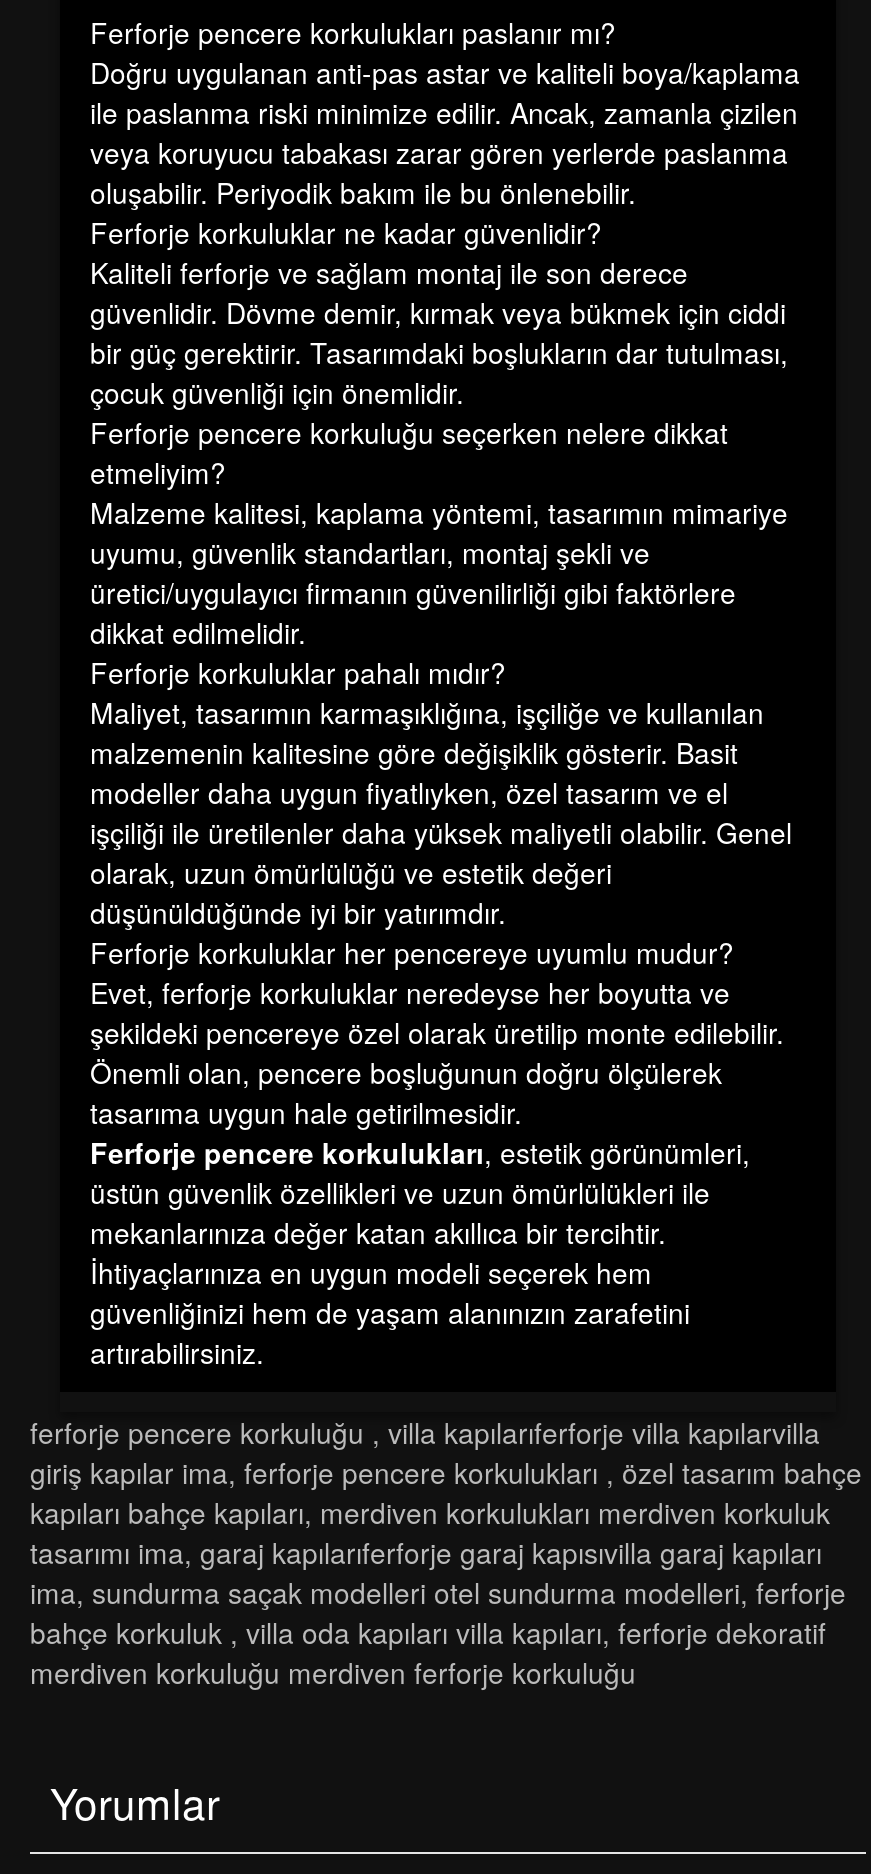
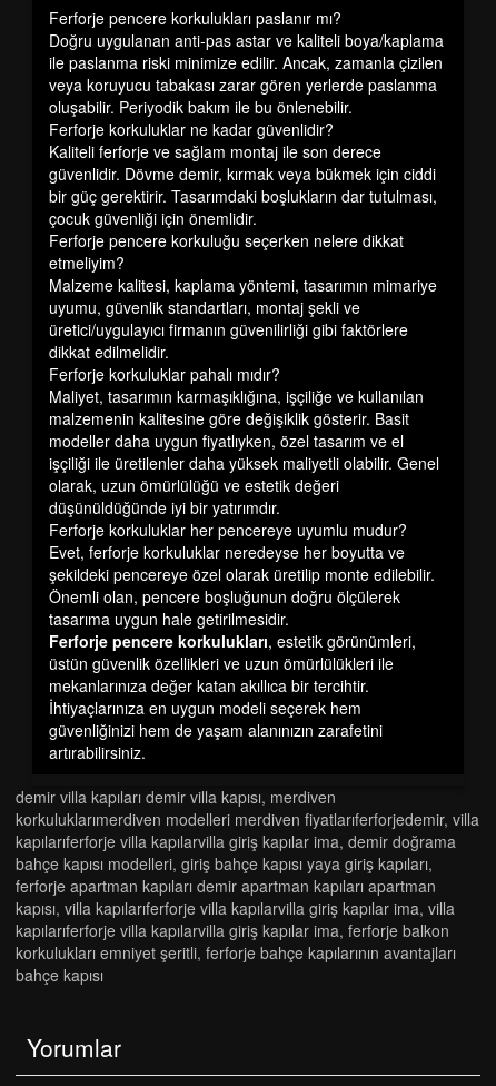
- ferforje pencere korkuluğu, vi̇lla kapilariferforje vi̇lla kapilarvi̇lla
- gi̇ri̇ş kapilar ima, ferforje pencere korkulukları, özel tasarim bahçe
- kapilari bahçe kapilari, merdi̇ven korkuluklari merdi̇ven korkuluk
- tasarimi ima, garaj kapilariferforje garaj kapisivi̇lla garaj kapilari
- ima, sundurma saçak modelleri̇ otel sundurma modelleri̇, ferforje
- bahçe korkuluk, villa oda kapıları villa kapıları, ferforje dekorati̇f
- merdi̇ven korkuluğu merdi̇ven ferforje korkuluğu
+ demi̇r vi̇lla kapilari demi̇r vi̇lla kapisi, merdi̇ven
+ korkuluklarimerdi̇ven modelleri̇ merdi̇ven fi̇yatlariferforjedemi̇r, vi̇lla
+ kapilariferforje vi̇lla kapilarvi̇lla gi̇ri̇ş kapilar ima, demir doğrama
+ bahçe kapısı modelleri, gi̇ri̇ş bahçe kapisi yaya gi̇ri̇ş kapilari,
+ ferforje apartman kapıları demir apartman kapıları apartman
+ kapısı, vi̇lla kapilariferforje vi̇lla kapilarvi̇lla gi̇ri̇ş kapilar ima, vi̇lla
+ kapilariferforje vi̇lla kapilarvi̇lla gi̇ri̇ş kapilar ima, ferforje balkon
+ korkulukları emniyet şeritli, ferforje bahçe kapılarının avantajları
+ bahçe kapısı
